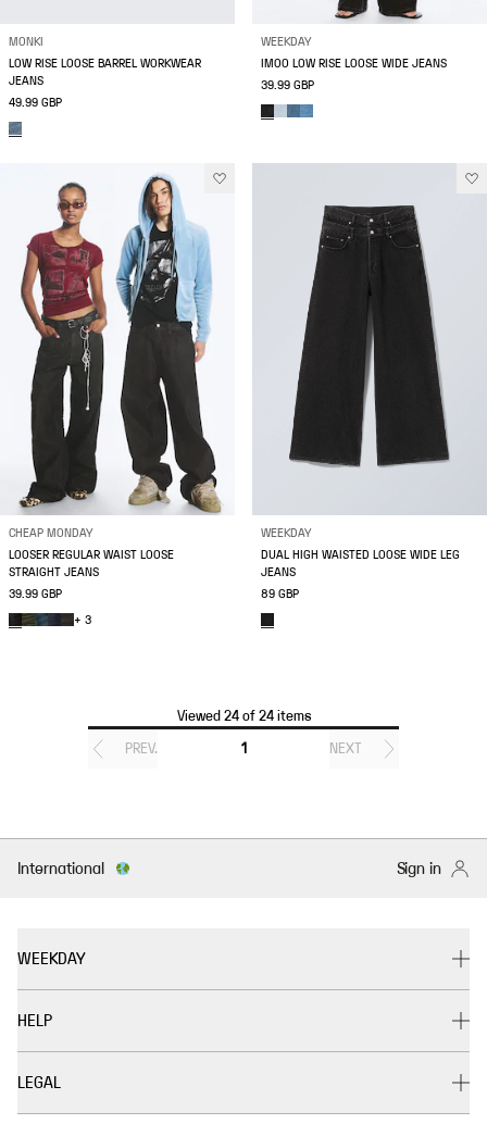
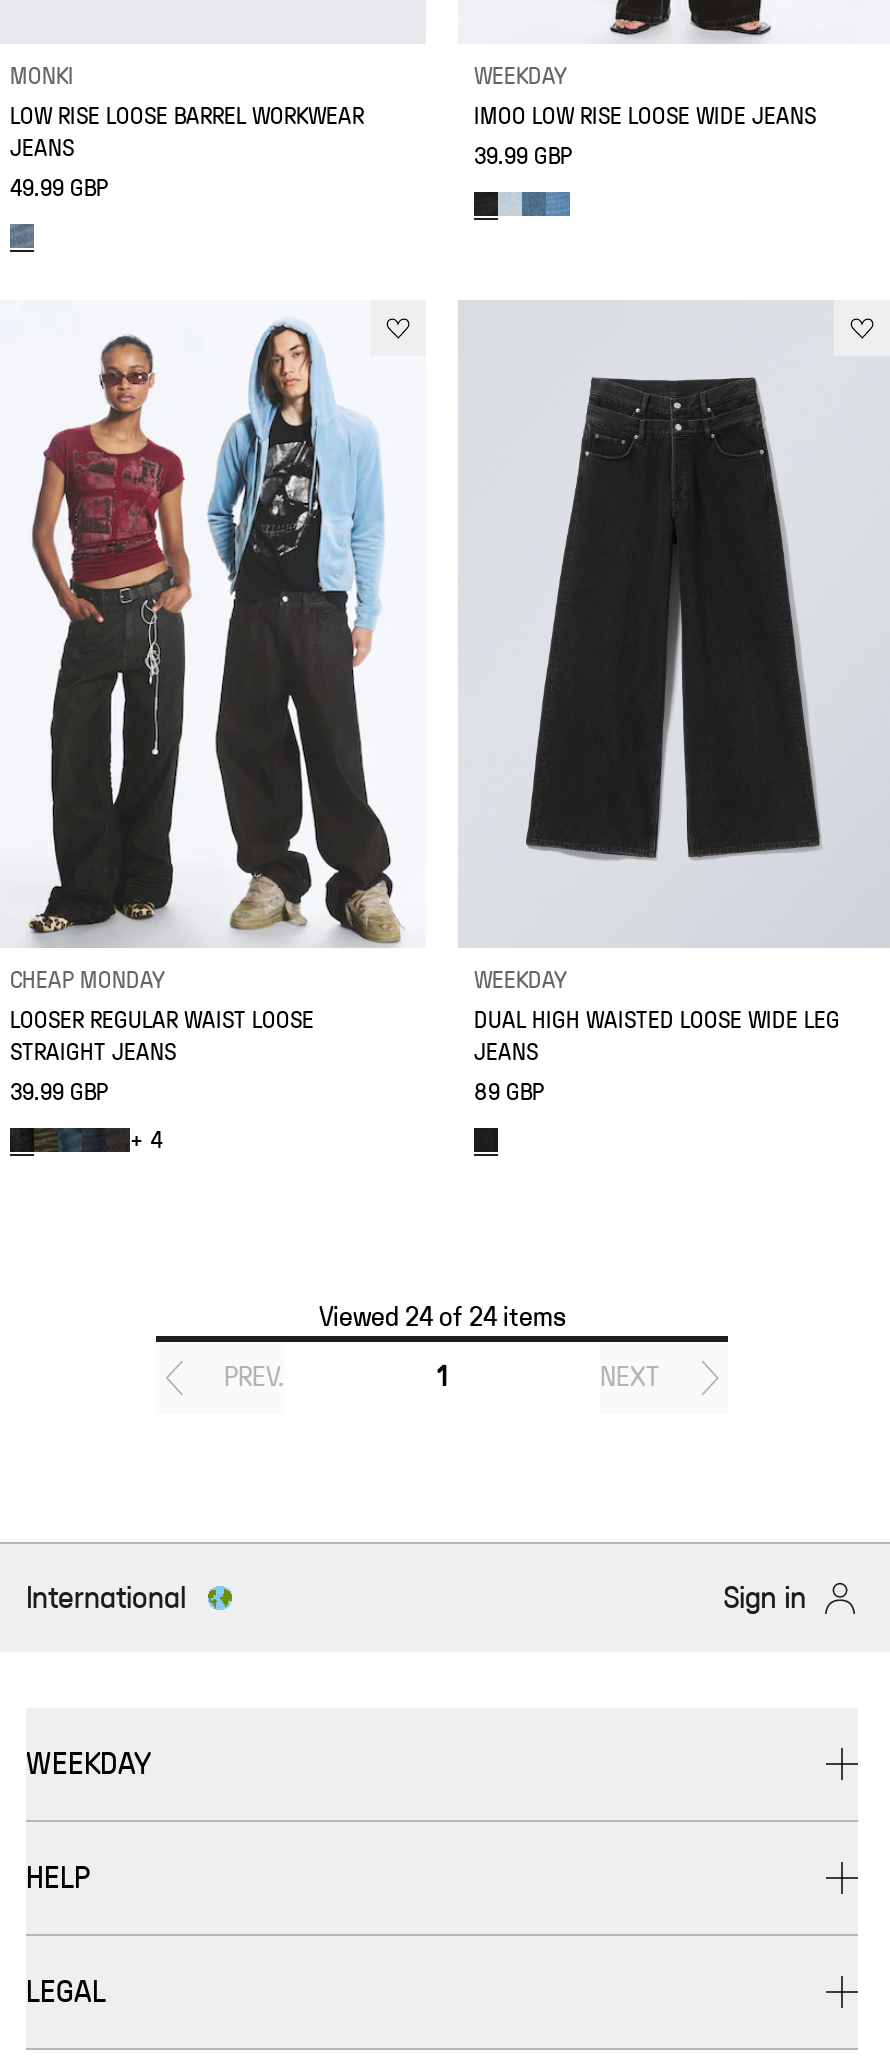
- + 3
+ + 4
